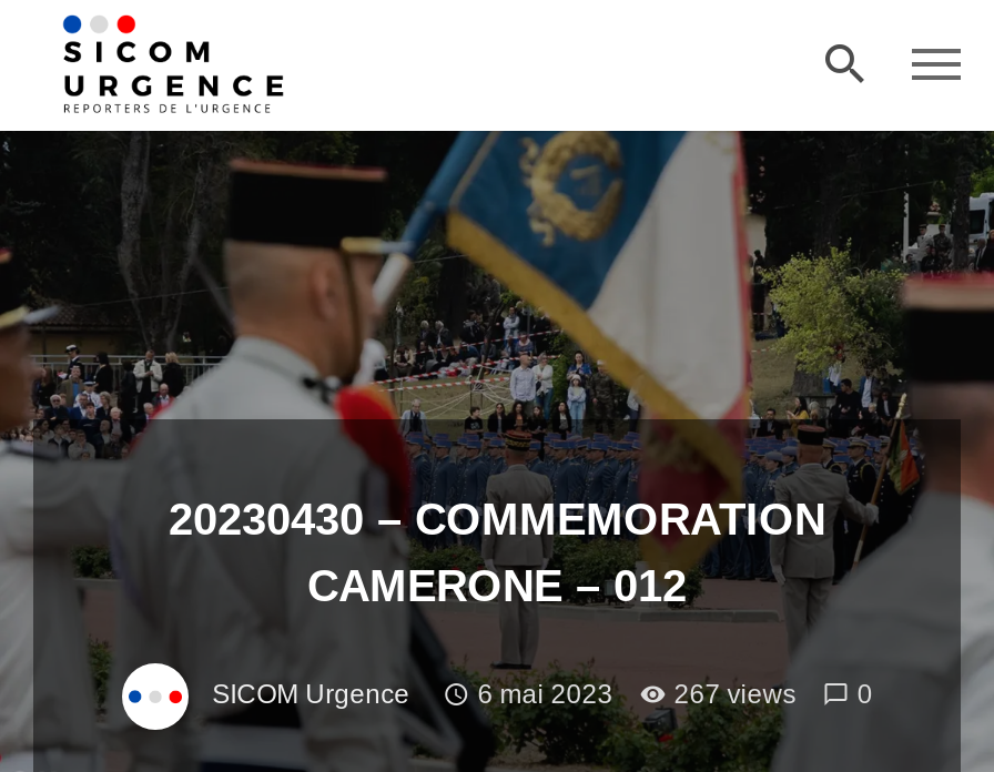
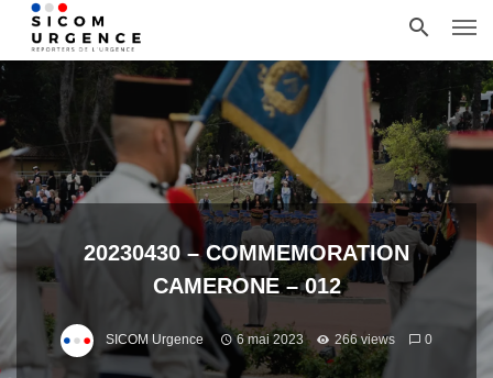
- 6 mai 2023 267 views 0
+ 6 mai 2023 266 views 0
